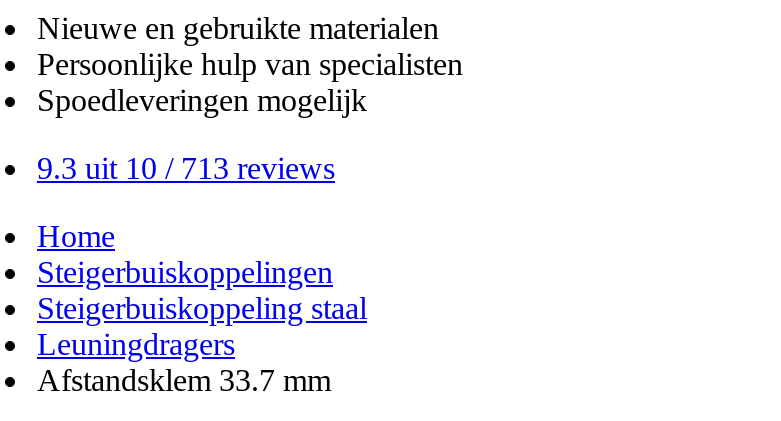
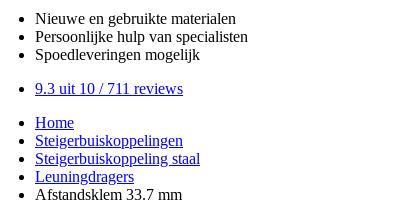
- 9.3 uit 10 / 713 reviews
+ 9.3 uit 10 / 711 reviews
